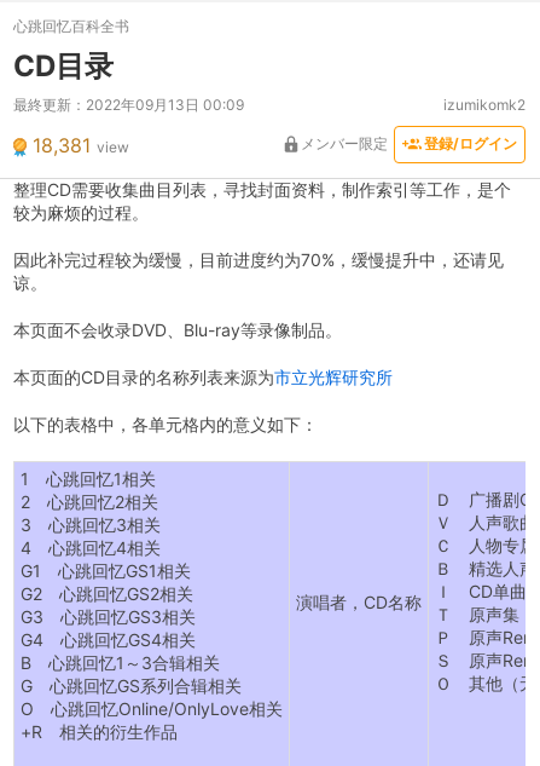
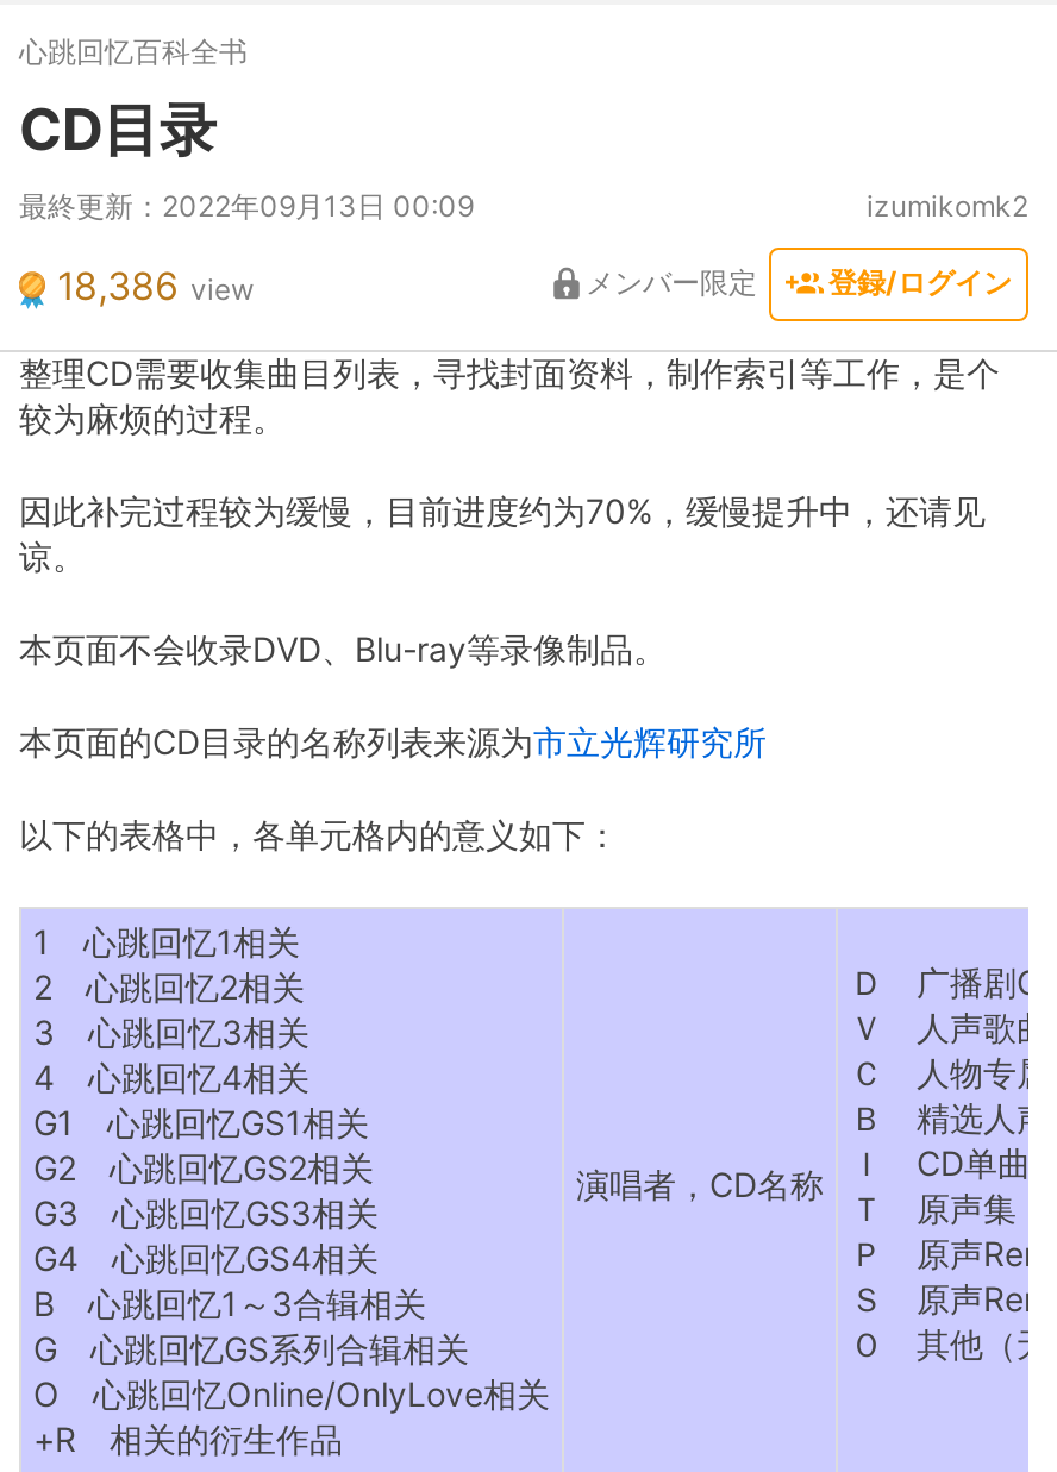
- 18,381 view
+ 18,386 view
